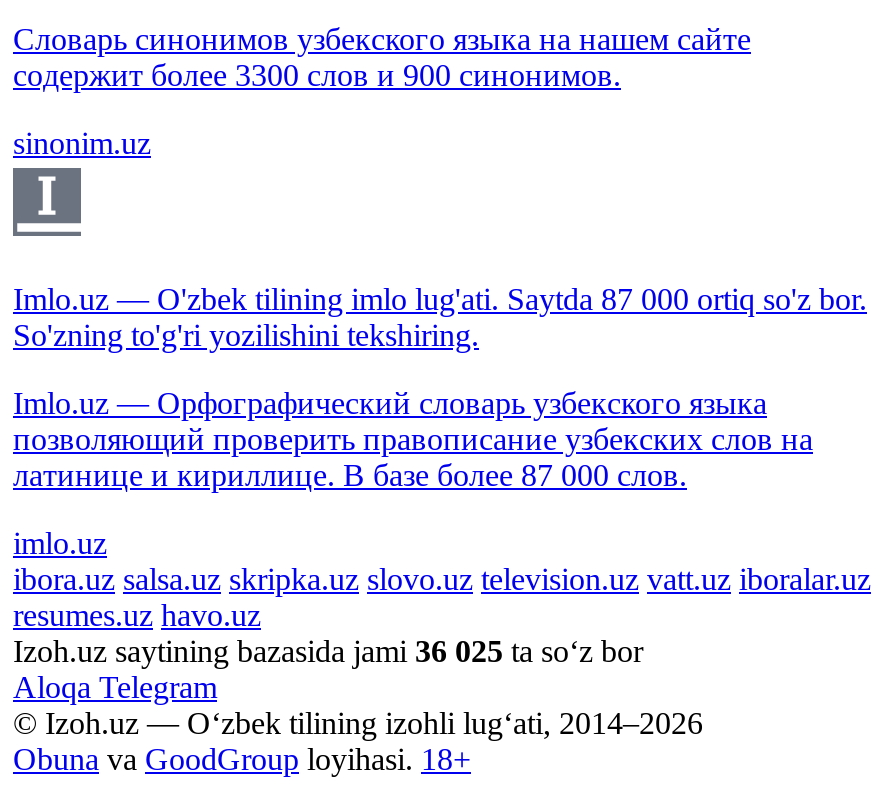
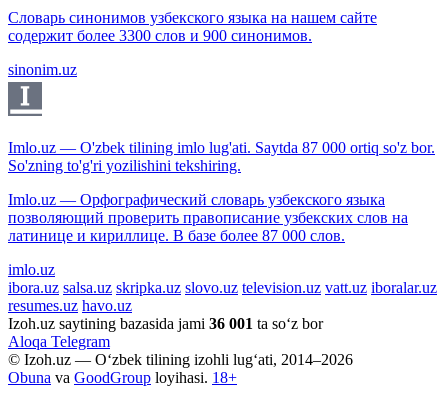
- Izoh.uz saytining bazasida jami 36 025 ta so‘z bor
+ Izoh.uz saytining bazasida jami 36 001 ta so‘z bor
